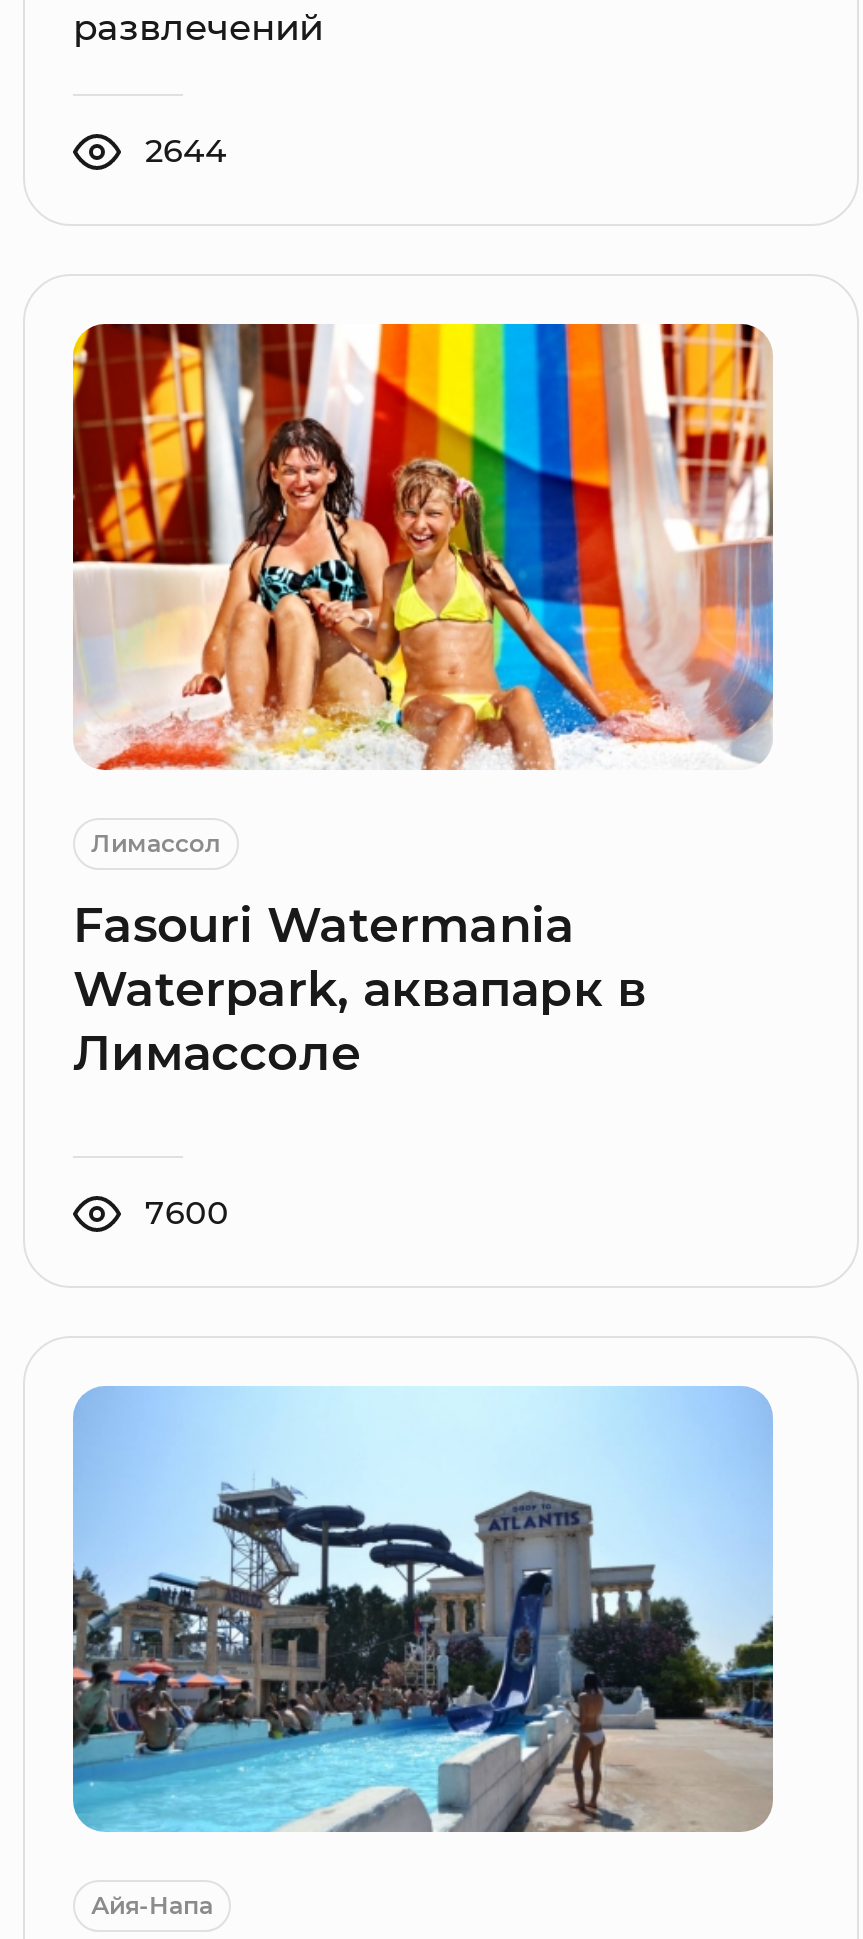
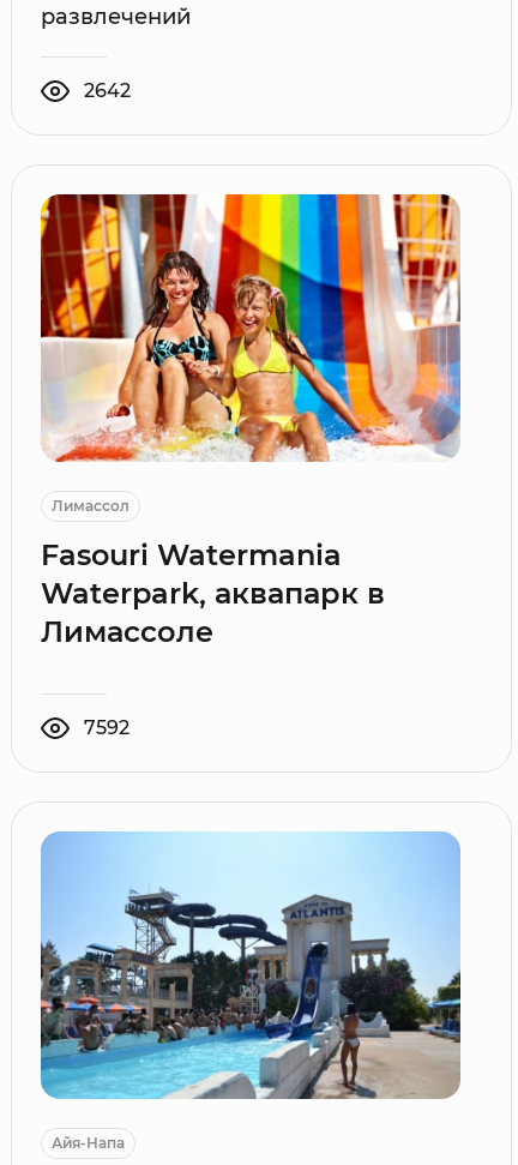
- 2644
+ 2642

- 7600
+ 7592
